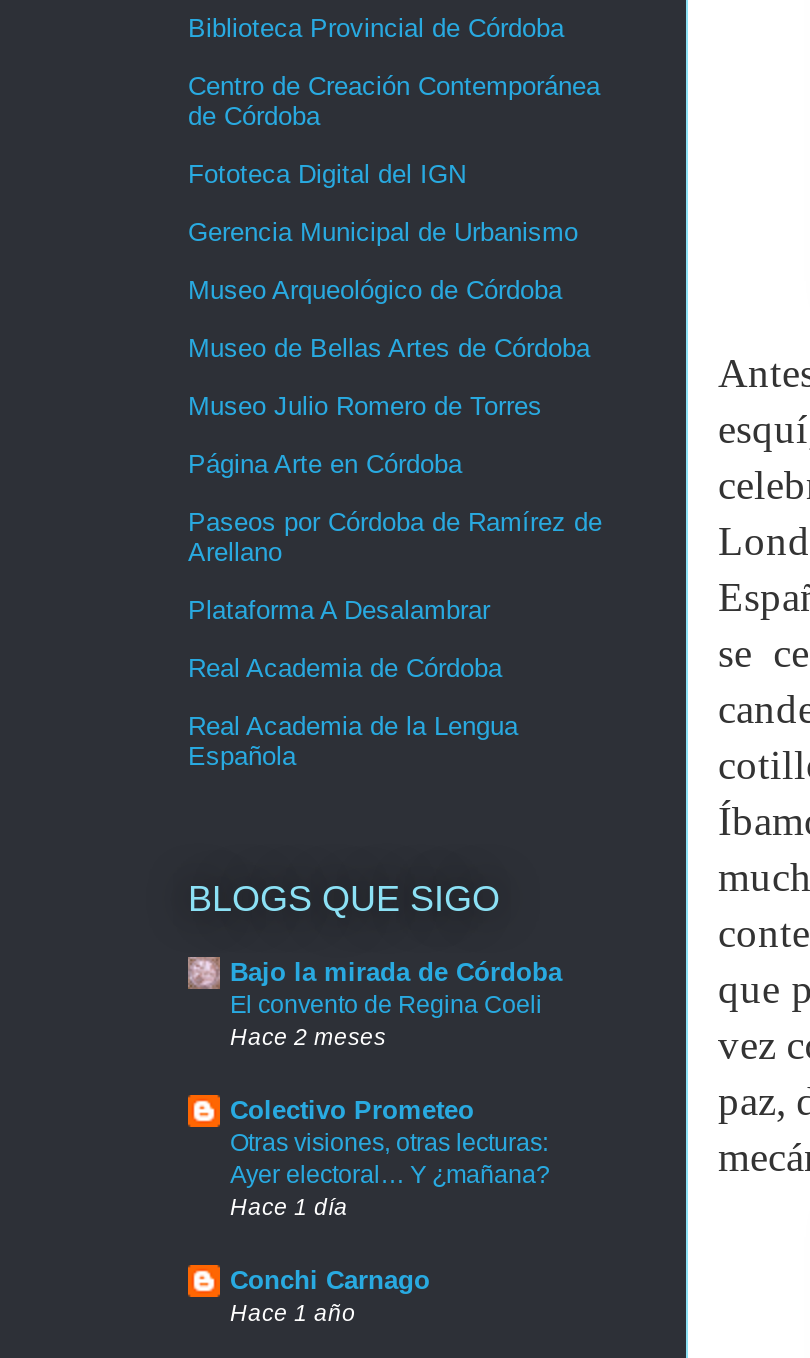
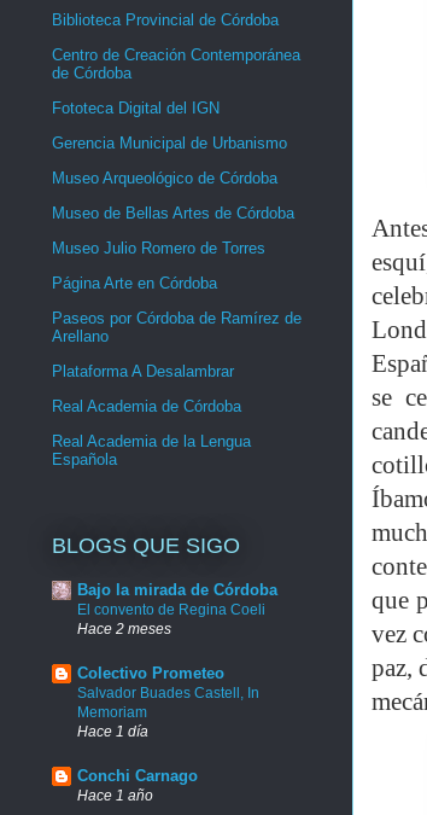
- Otras visiones, otras lecturas:
- Ayer electoral… Y ¿mañana?
+ Salvador Buades Castell, In
+ Memoriam
